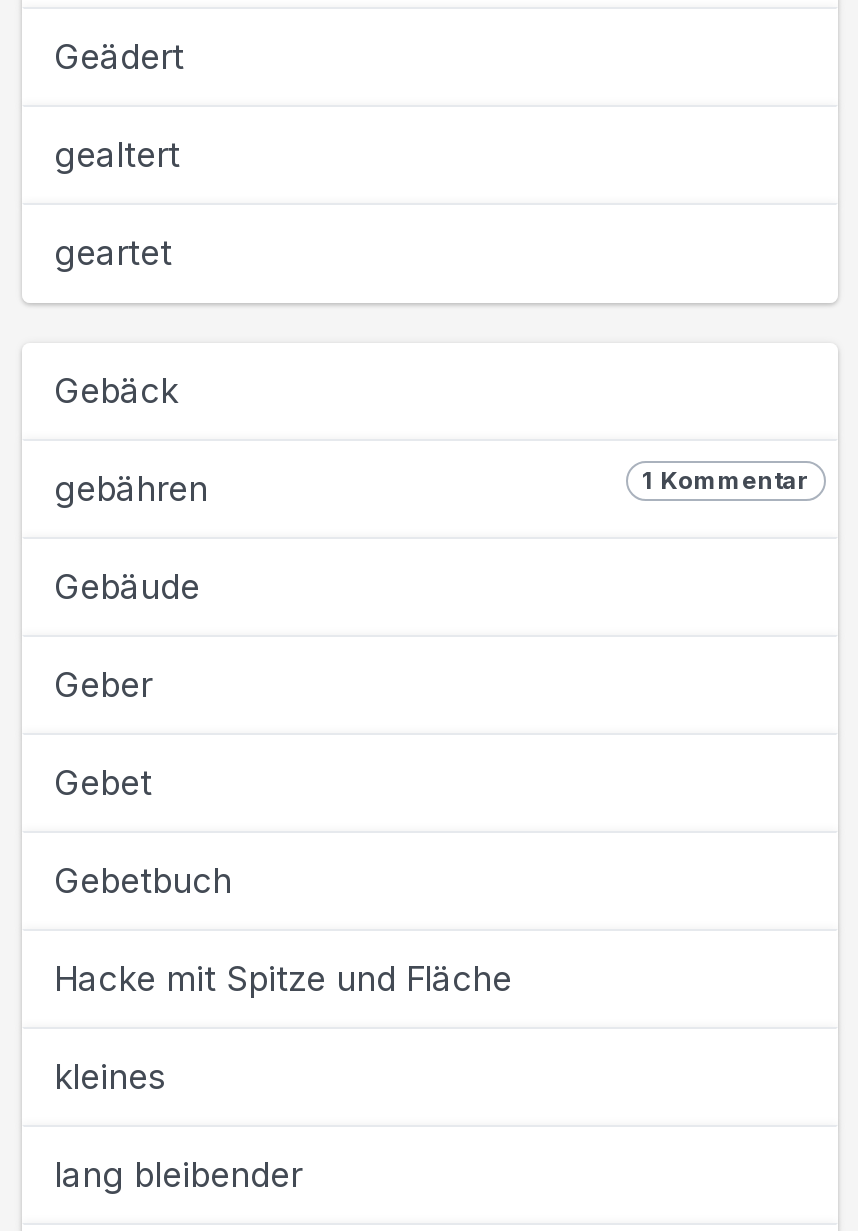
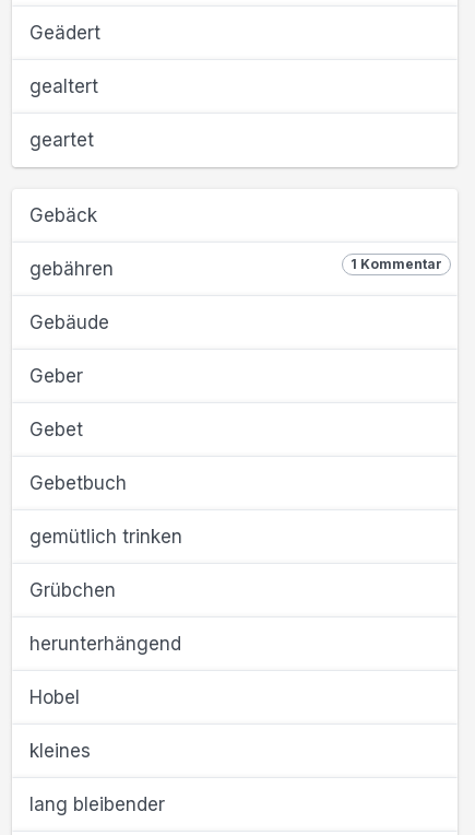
- Hacke mit Spitze und Fläche
+ gemütlich trinken
+ Grübchen
+ herunterhängend
+ Hobel
